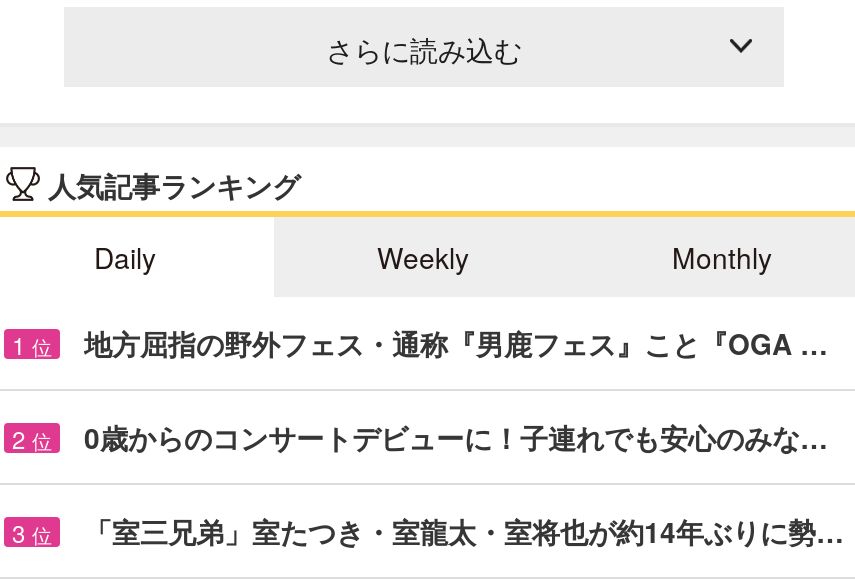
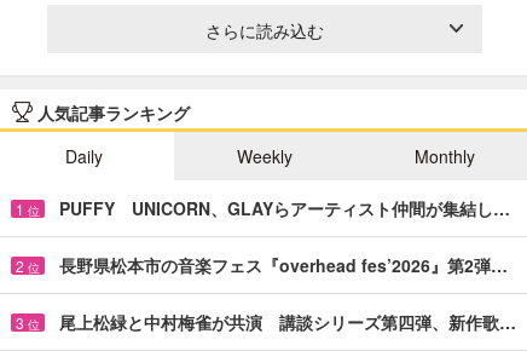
- 地方屈指の野外フェス・通称『男鹿フェス』こと『OGA …
+ PUFFY UNICORN、GLAYらアーティスト仲間が集結し…

- 0歳からのコンサートデビューに！子連れでも安心のみな…
+ 長野県松本市の音楽フェス『overhead fes’2026』第2弾…

- 「室三兄弟」室たつき・室龍太・室将也が約14年ぶりに勢…
+ 尾上松緑と中村梅雀が共演 講談シリーズ第四弾、新作歌…
